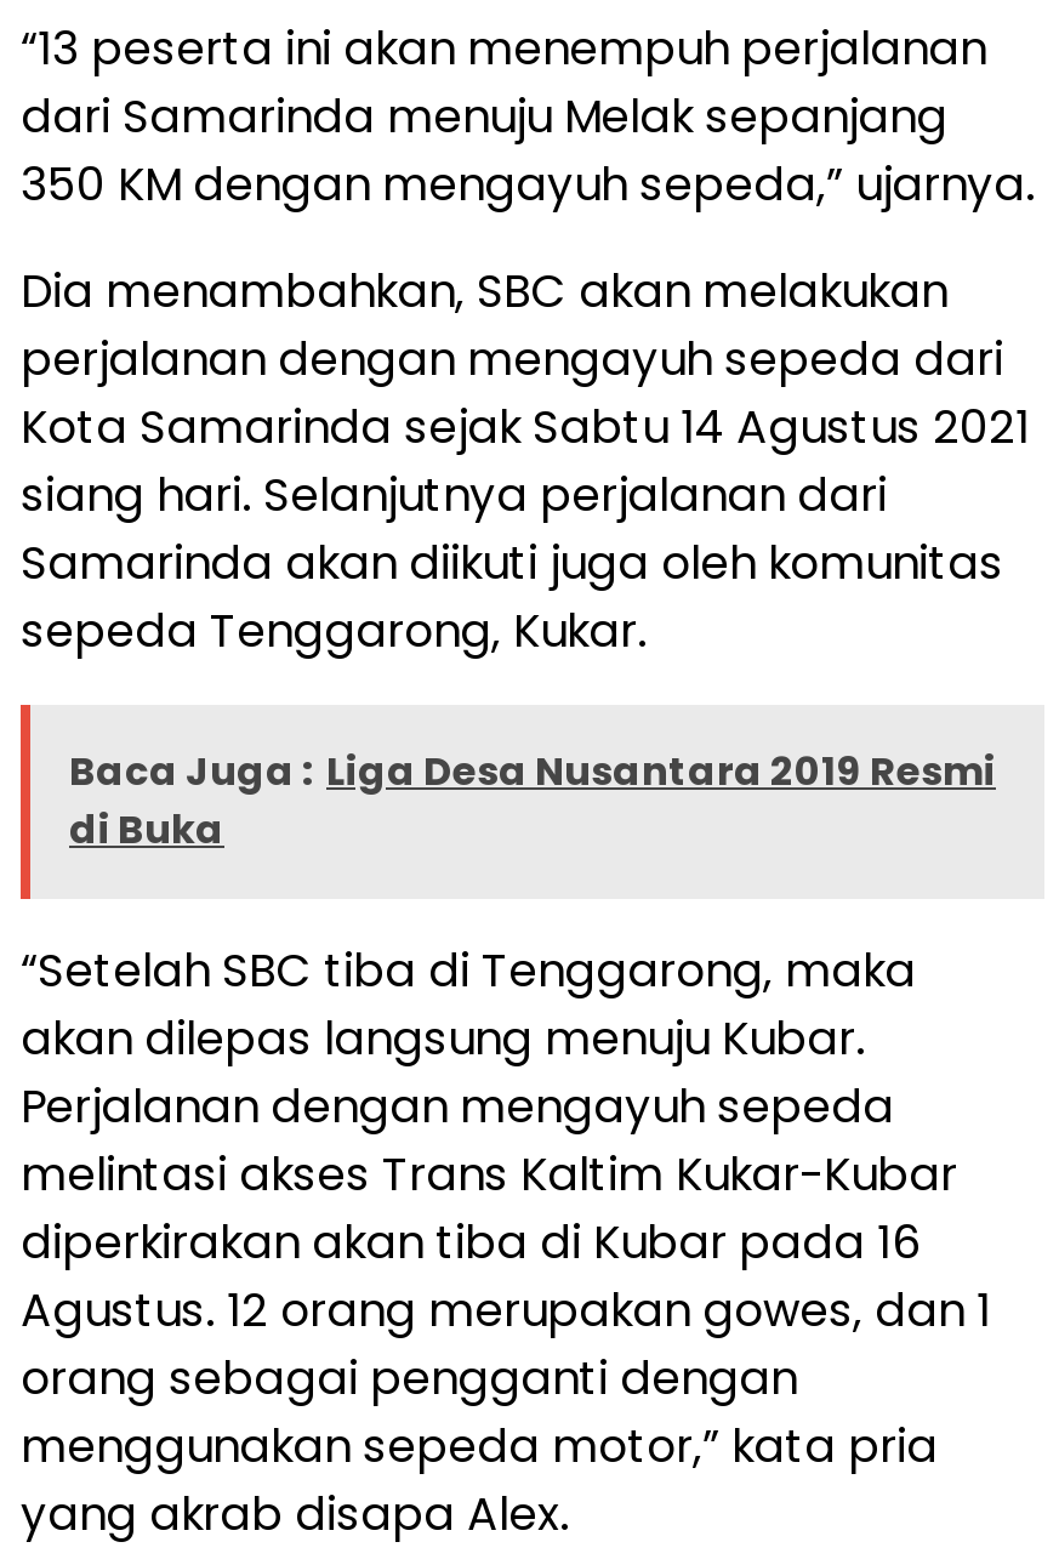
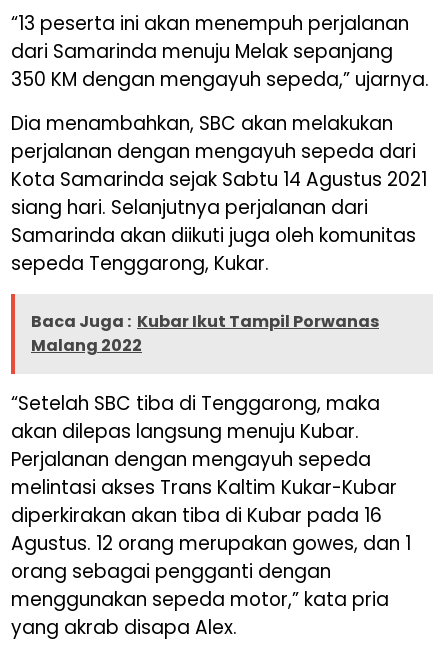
- Baca Juga : Liga Desa Nusantara 2019 Resmi
- di Buka
+ Baca Juga : Kubar Ikut Tampil Porwanas
+ Malang 2022
